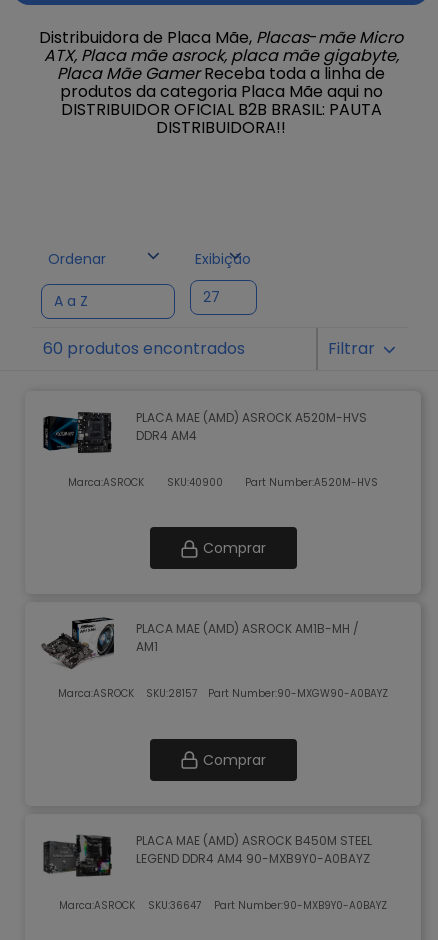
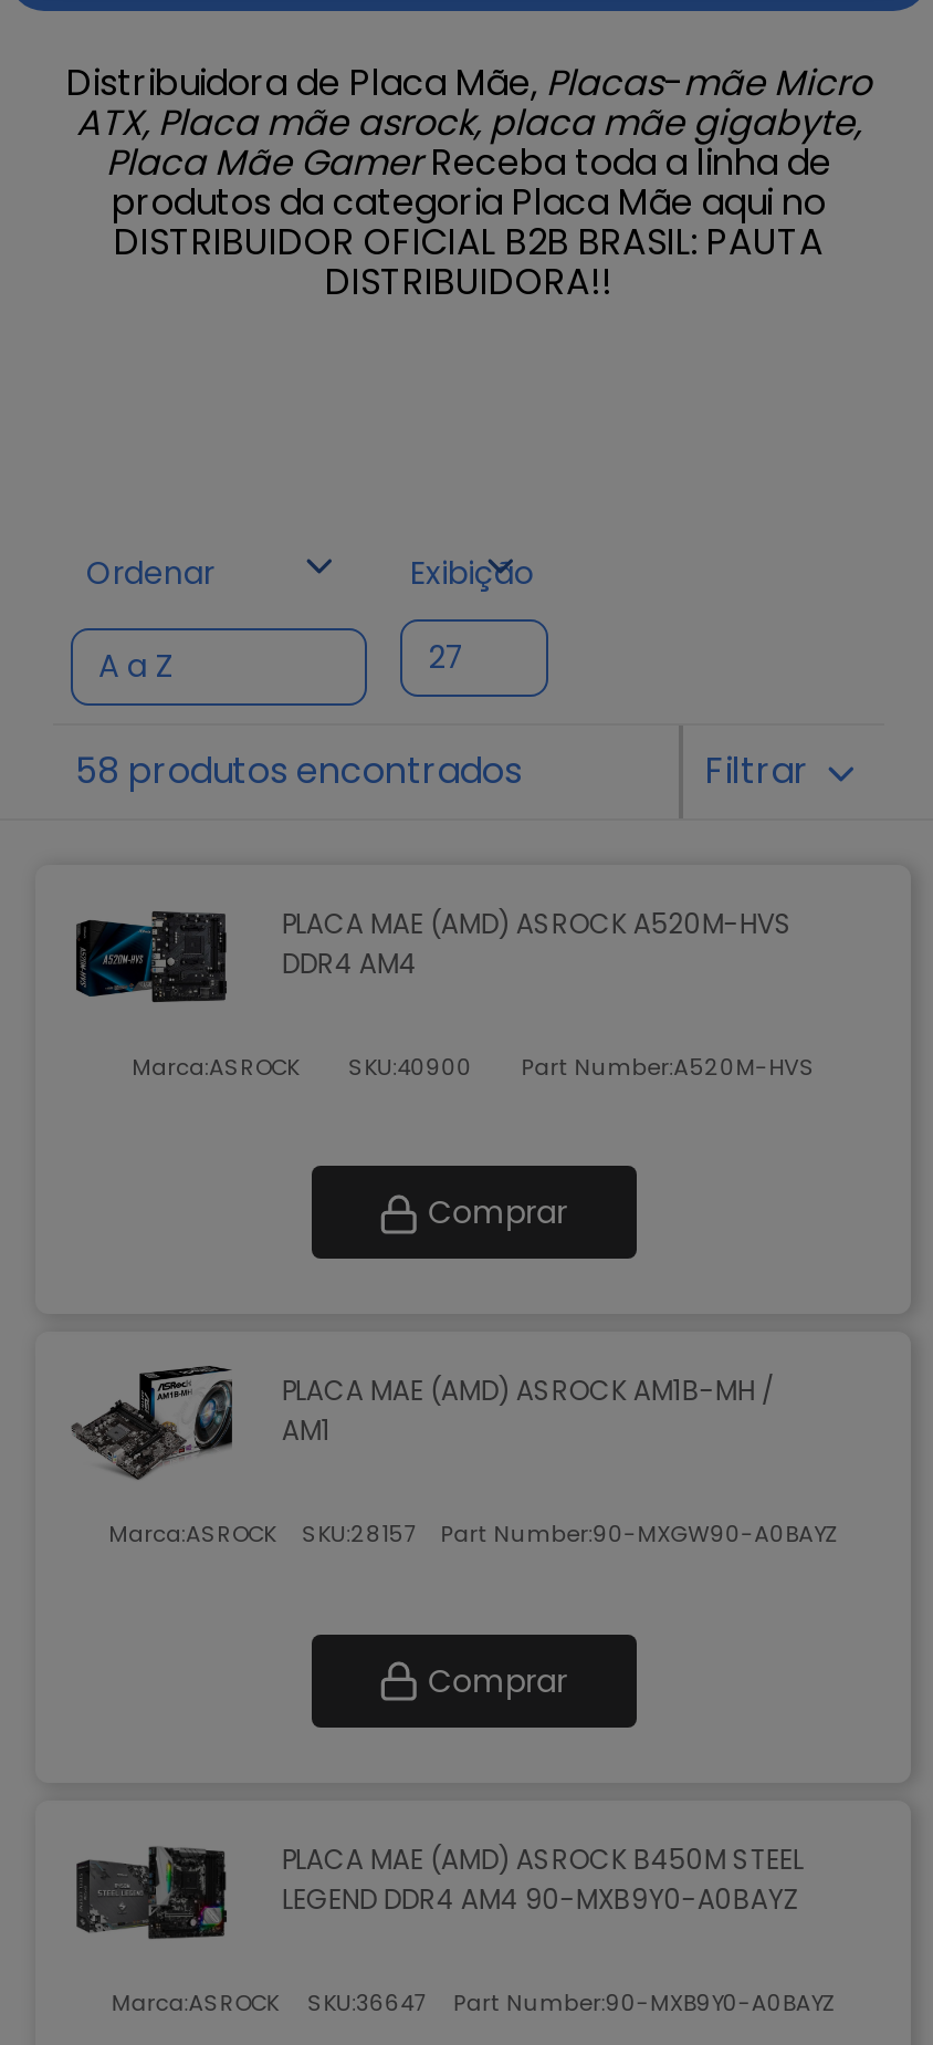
- 60 produtos encontrados
+ 58 produtos encontrados
